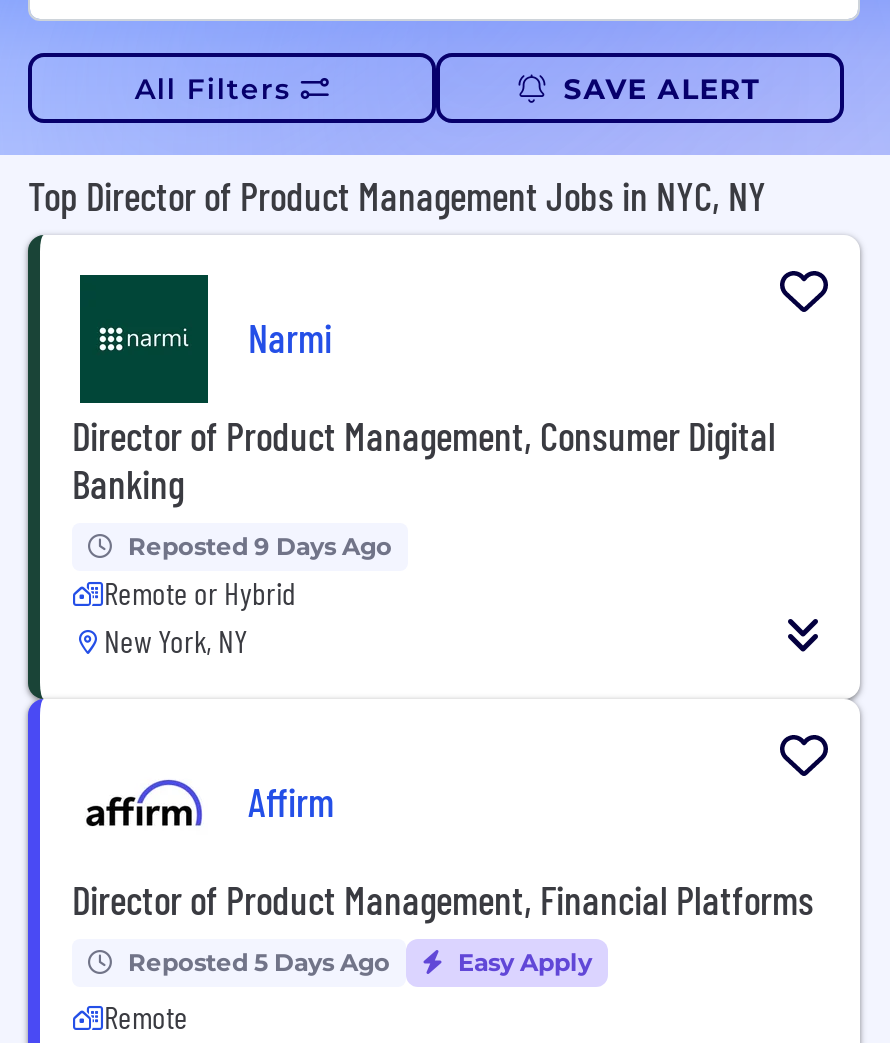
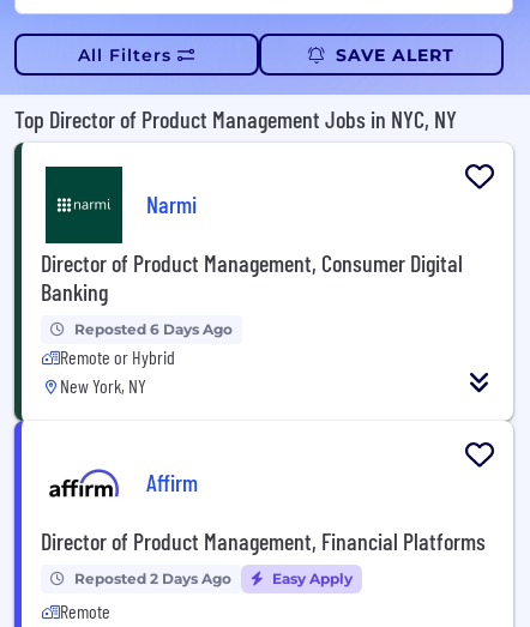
- Reposted 9 Days Ago
+ Reposted 6 Days Ago

- Reposted 5 Days Ago
+ Reposted 2 Days Ago
